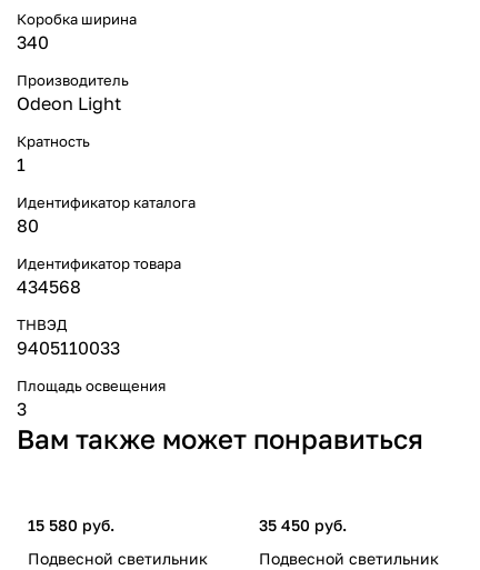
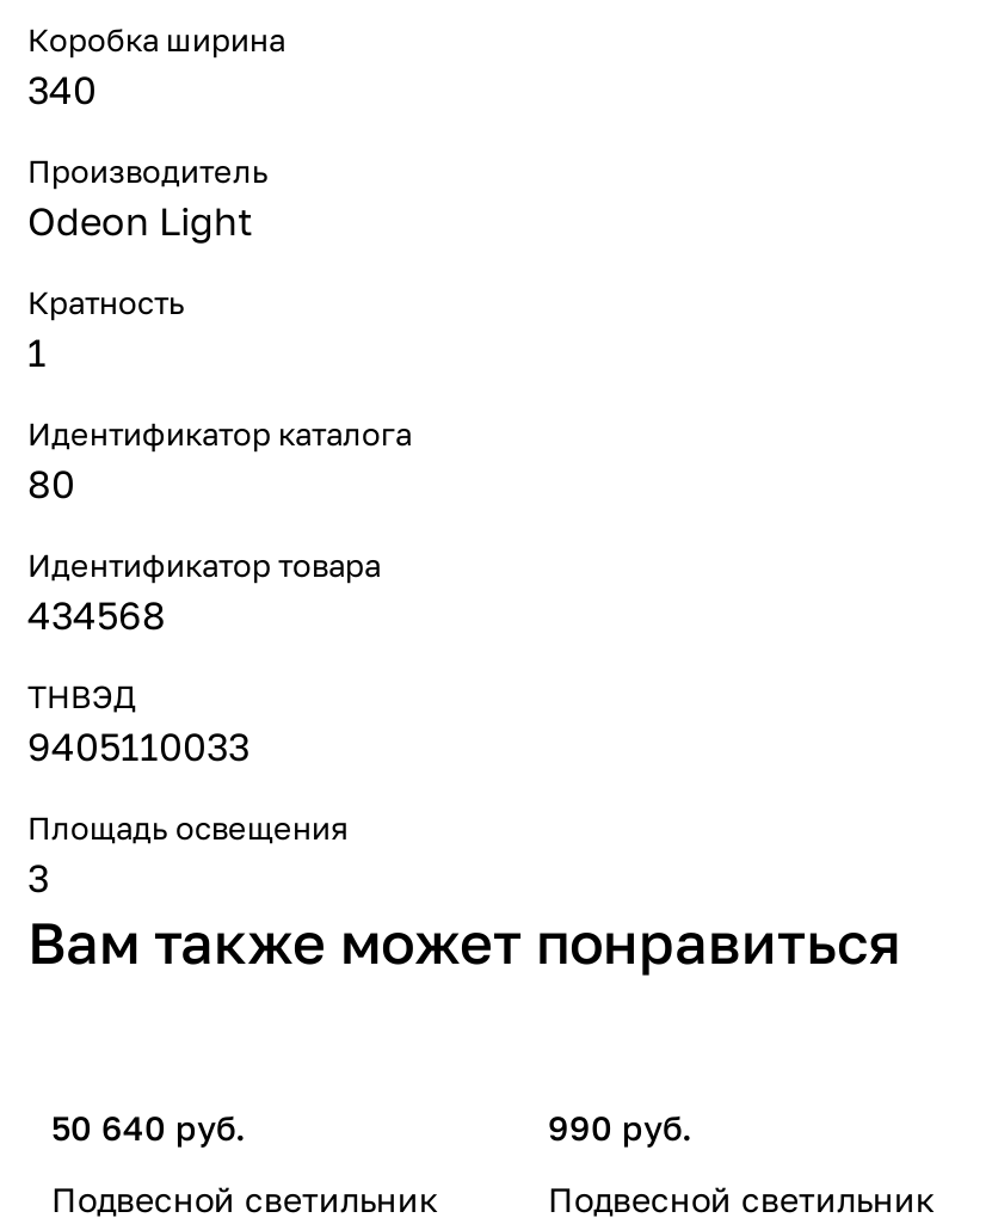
- 15 580 руб.
+ 50 640 руб.

- 35 450 руб.
+ 990 руб.
